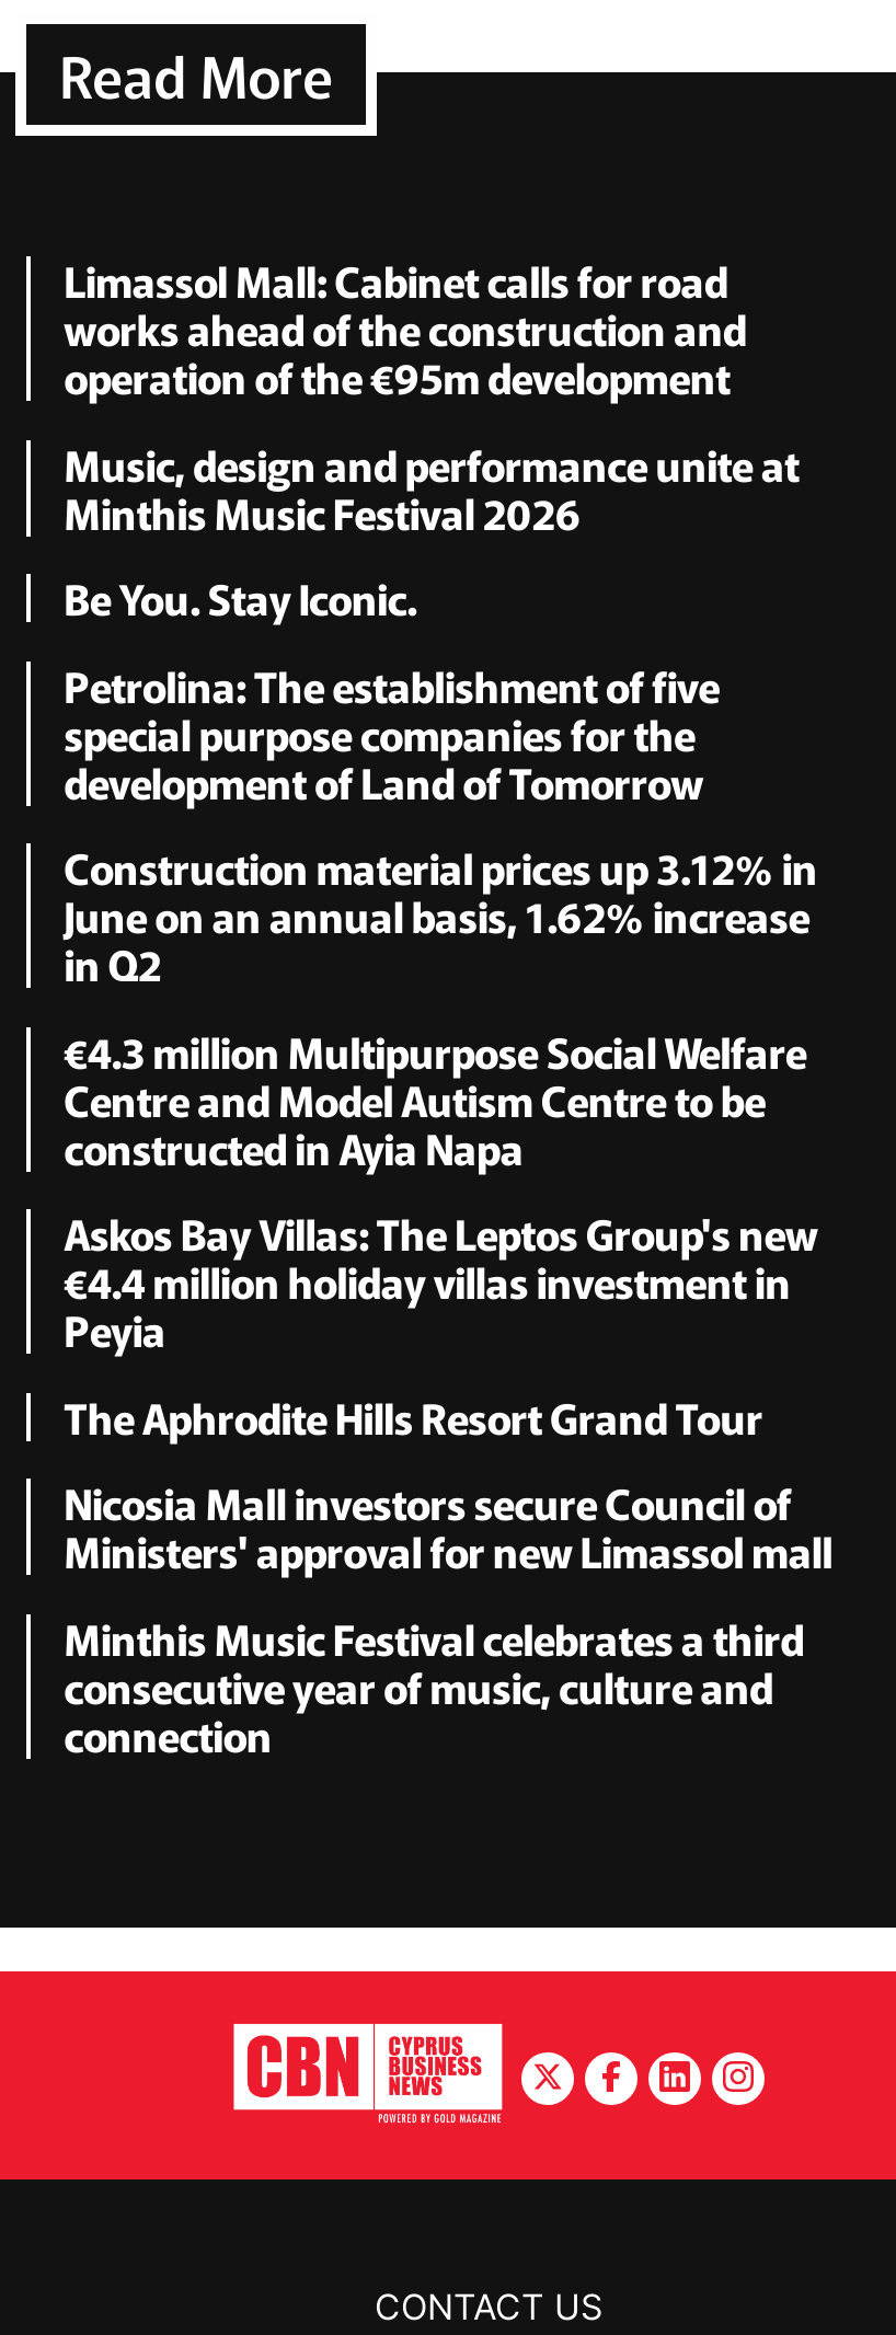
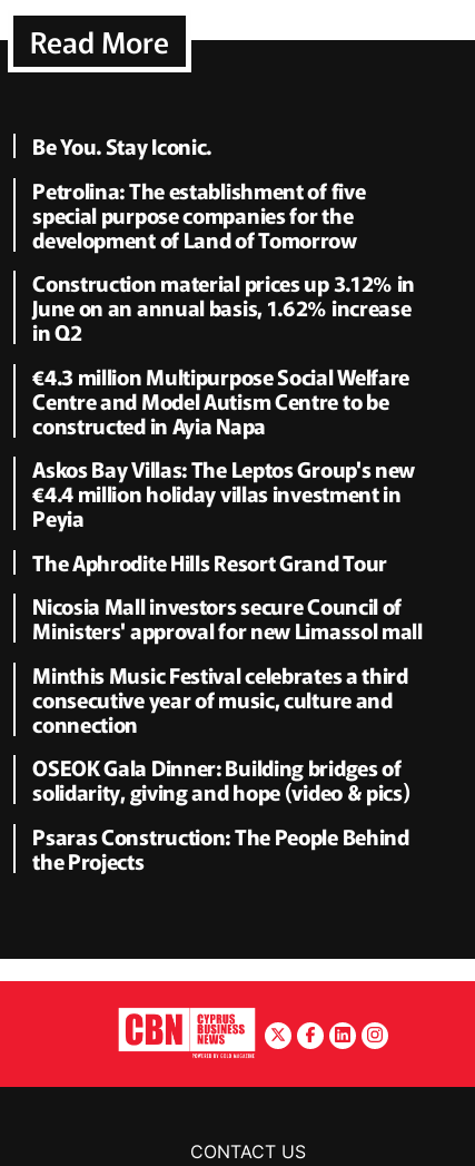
- Limassol Mall: Cabinet calls for road
- works ahead of the construction and
- operation of the €95m development
- Music, design and performance unite at
- Minthis Music Festival 2026

moved up: Be You. Stay Iconic. | Petrolina: The establishment of five | special purpose companies for the | ... | consecutive year of music, culture and | connection

+ OSEOK Gala Dinner: Building bridges of
+ solidarity, giving and hope (video & pics)
+ Psaras Construction: The People Behind
+ the Projects
